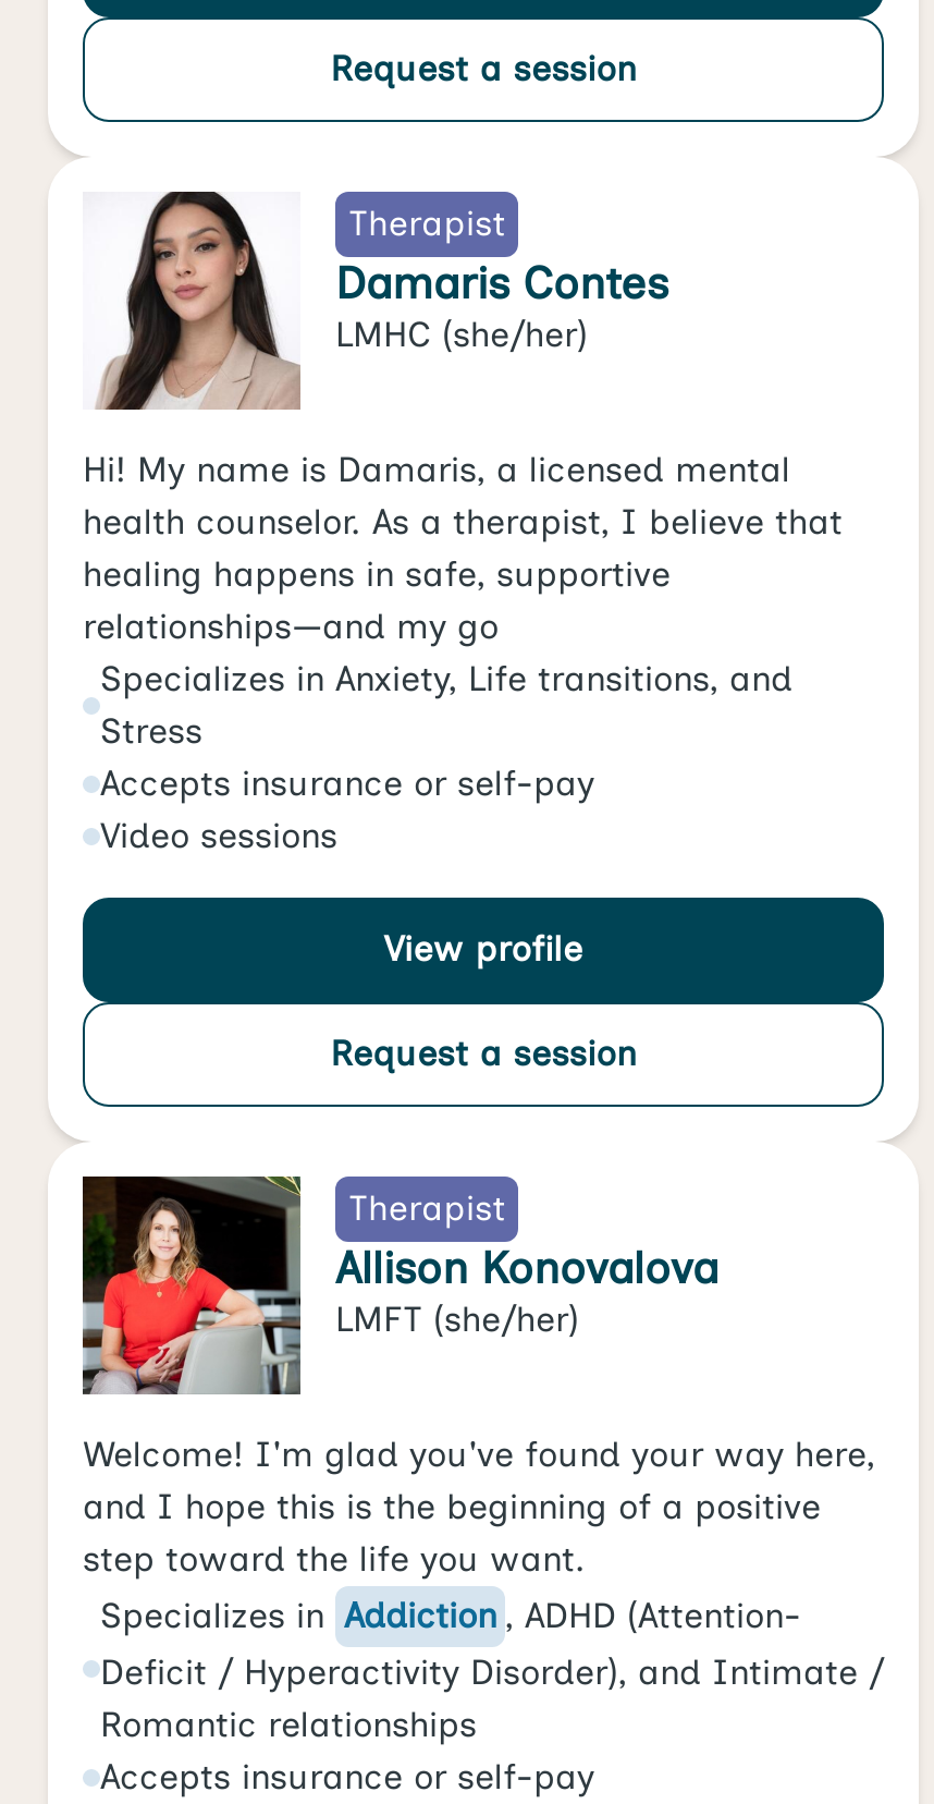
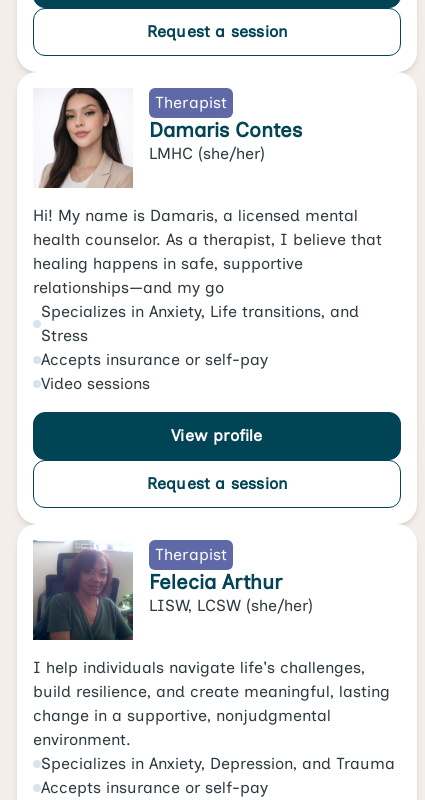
- [image]
- Allison Konovalova
- LMFT (she/her)
+ [image]
+ Felecia Arthur
+ LISW, LCSW (she/her)

- Welcome! I'm glad you've found your way here,
- and I hope this is the beginning of a positive
- step toward the life you want.
- Specializes in Addiction , ADHD (Attention-
- Deficit / Hyperactivity Disorder), and Intimate /
- Romantic relationships
+ I help individuals navigate life's challenges,
+ build resilience, and create meaningful, lasting
+ change in a supportive, nonjudgmental
+ environment.
+ Specializes in Anxiety, Depression, and Trauma
